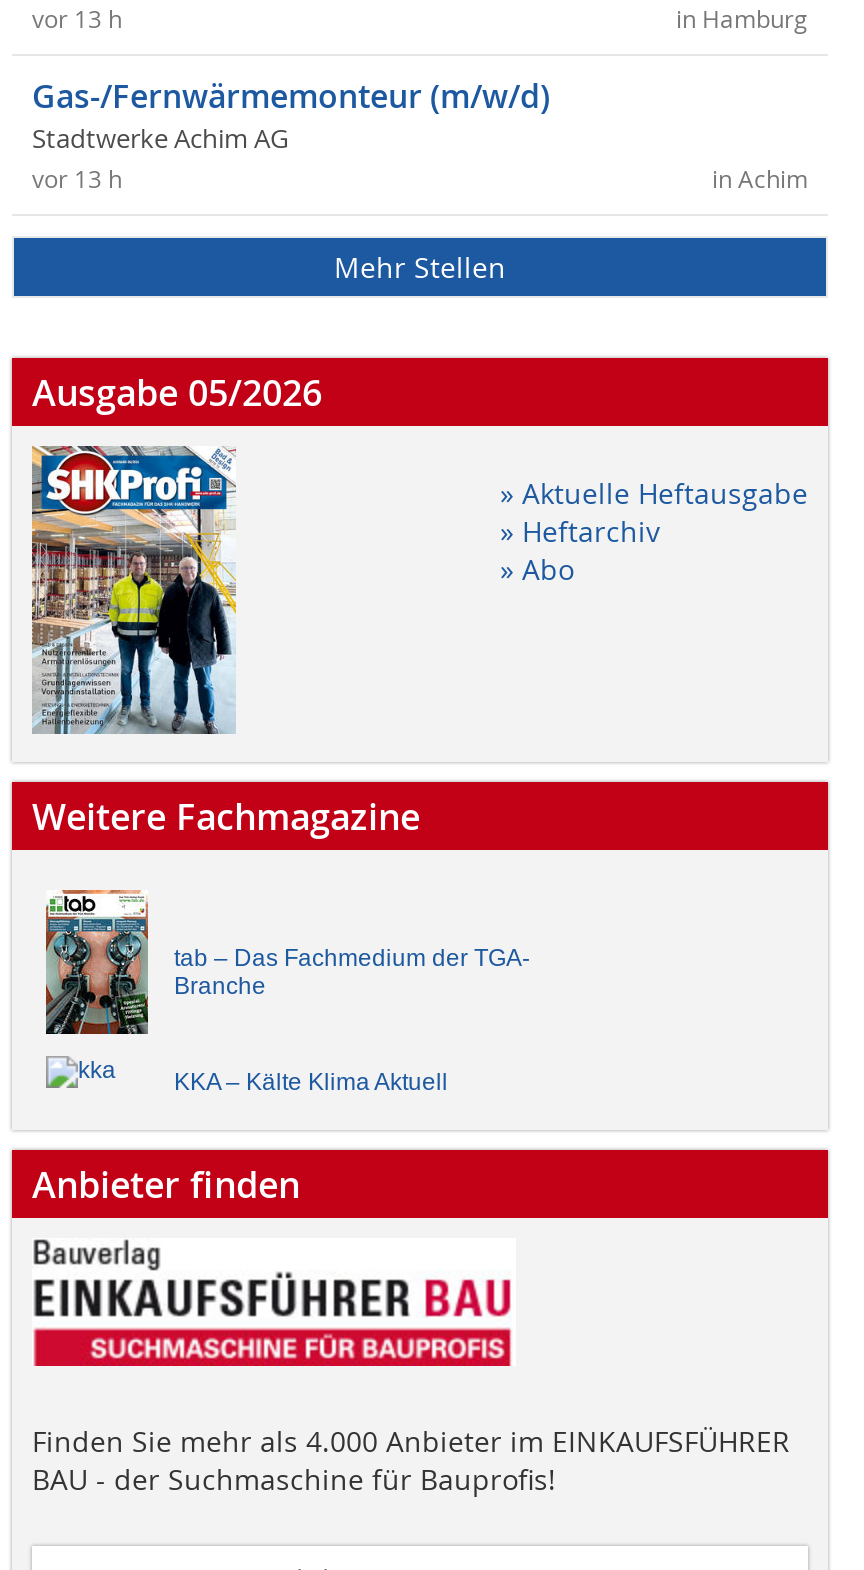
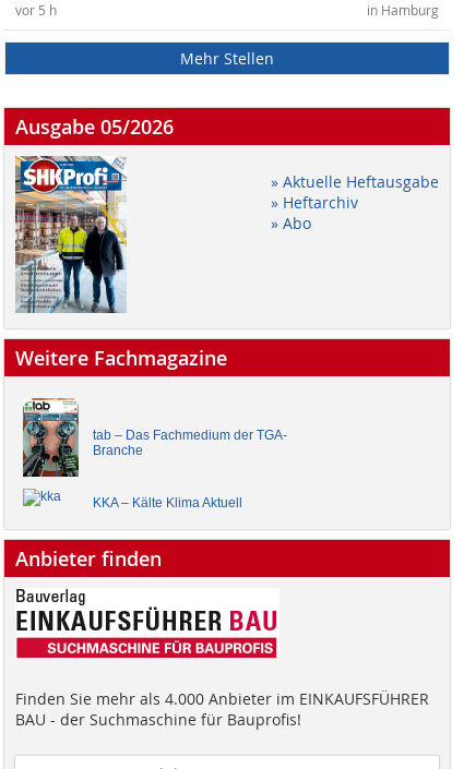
- vor 13 h
- Gas-/Fernwärmemonteur (m/w/d)
- Stadtwerke Achim AG
- in Achim
- vor 13 h
+ vor 5 h
